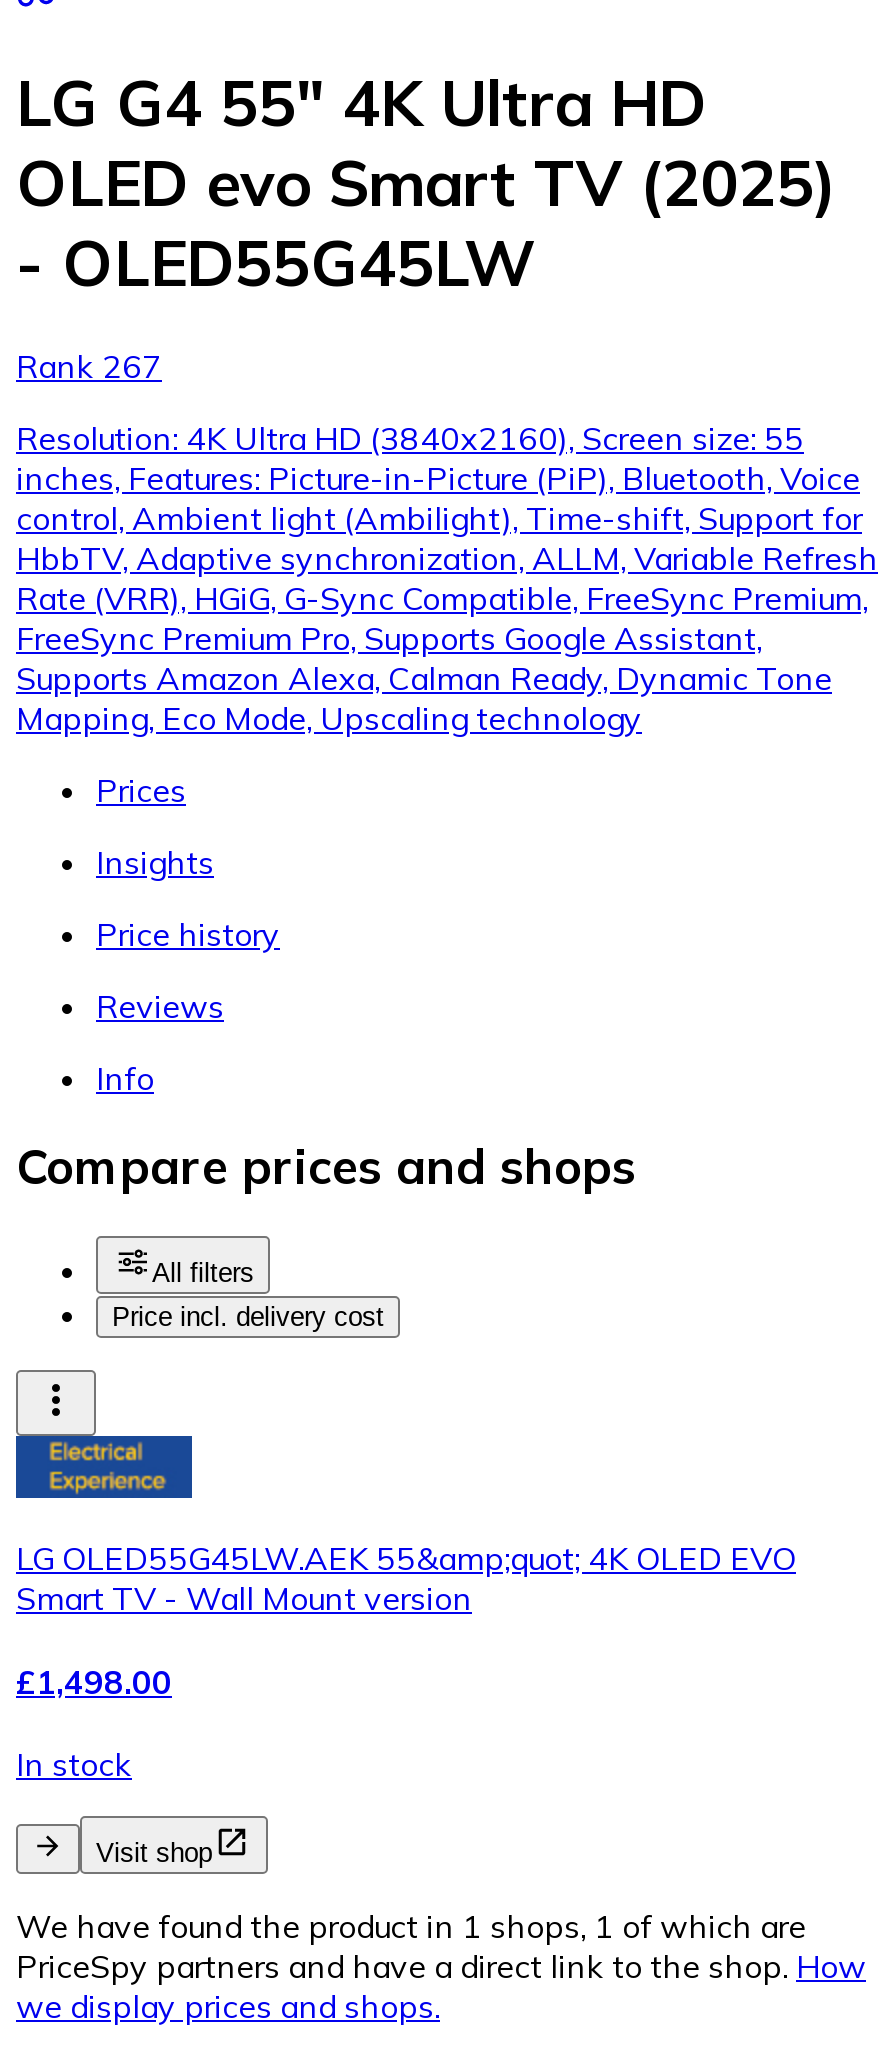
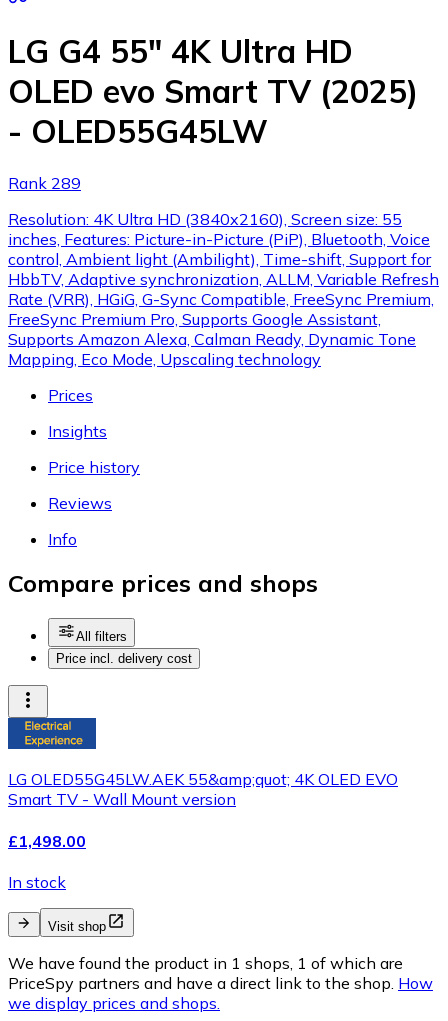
- Rank 267
+ Rank 289
